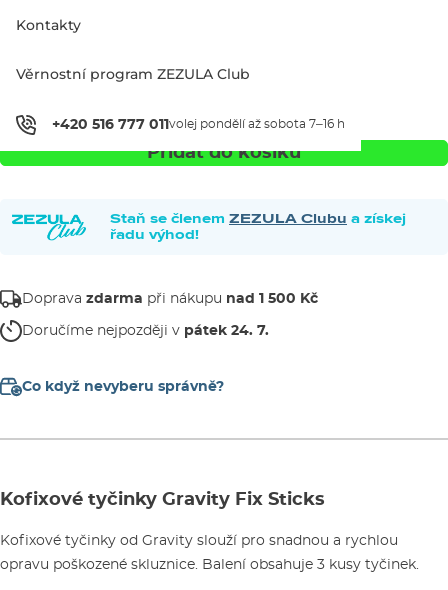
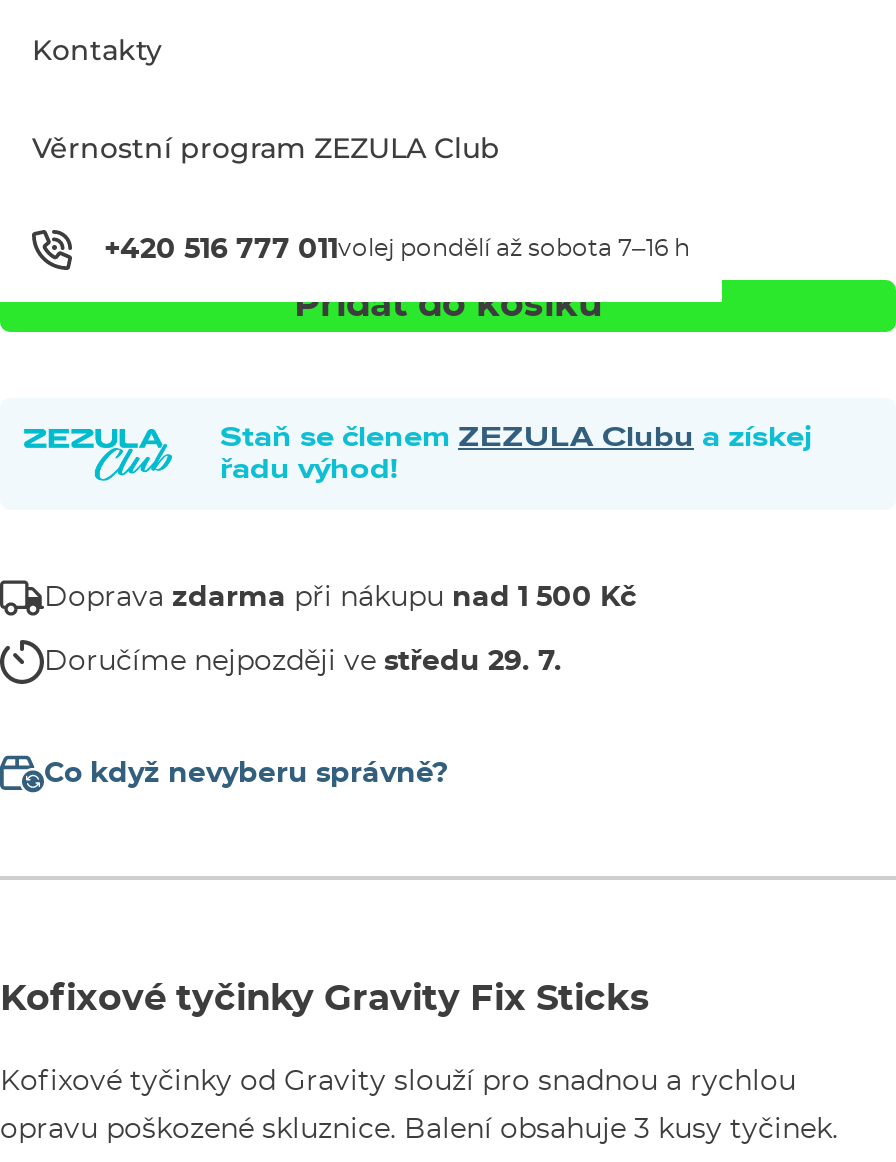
- Doručíme nejpozději v pátek 24. 7.
+ Doručíme nejpozději ve středu 29. 7.
